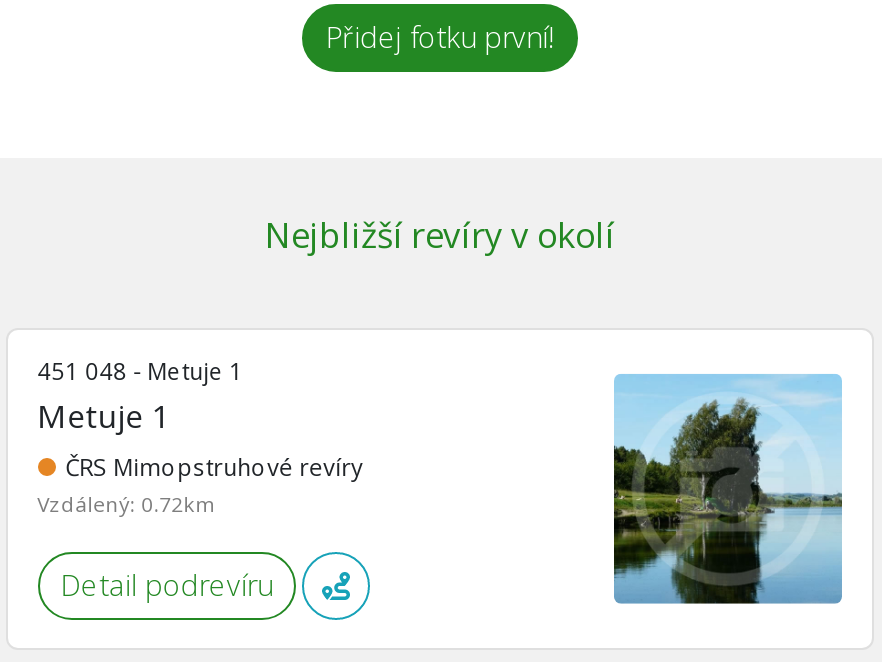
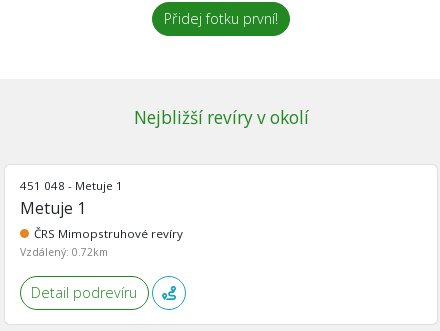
- [image]
